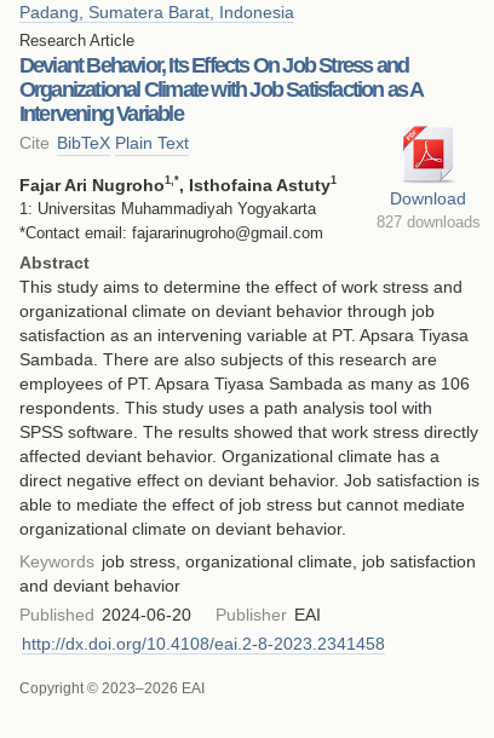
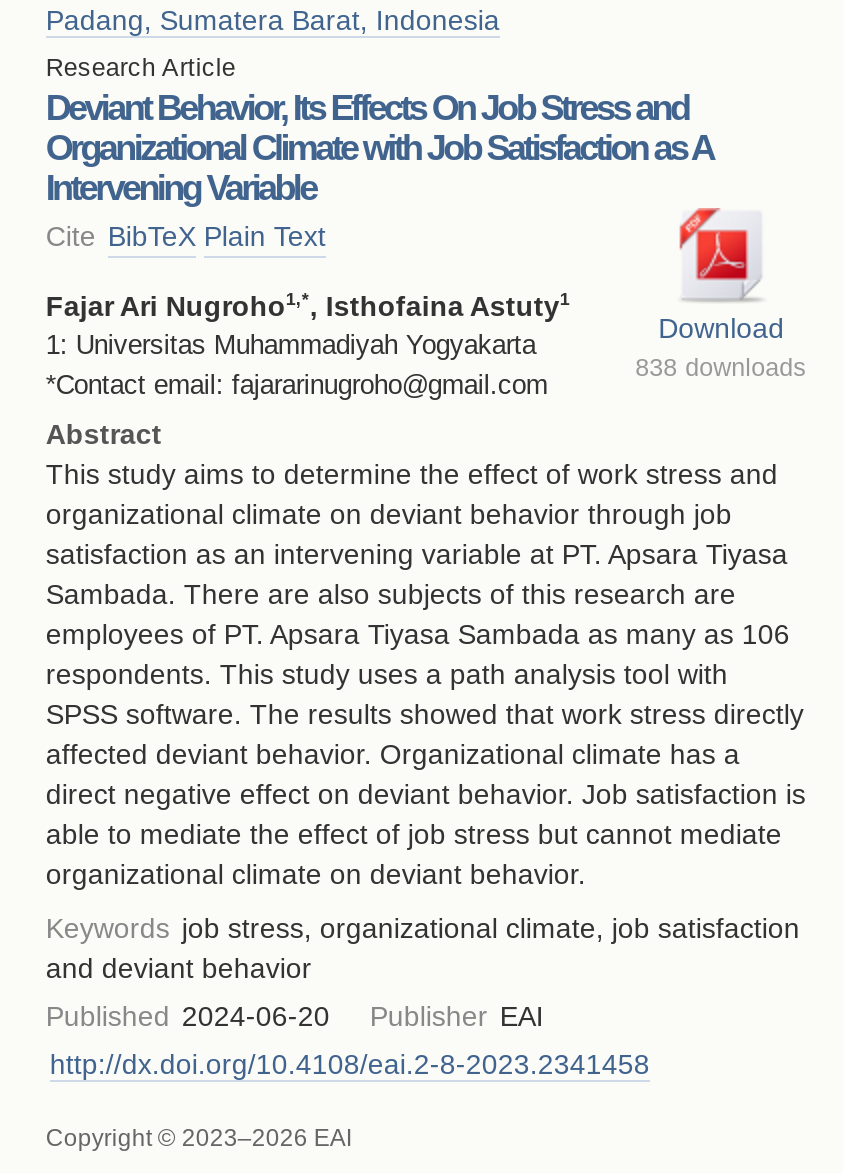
- 827 downloads
+ 838 downloads
